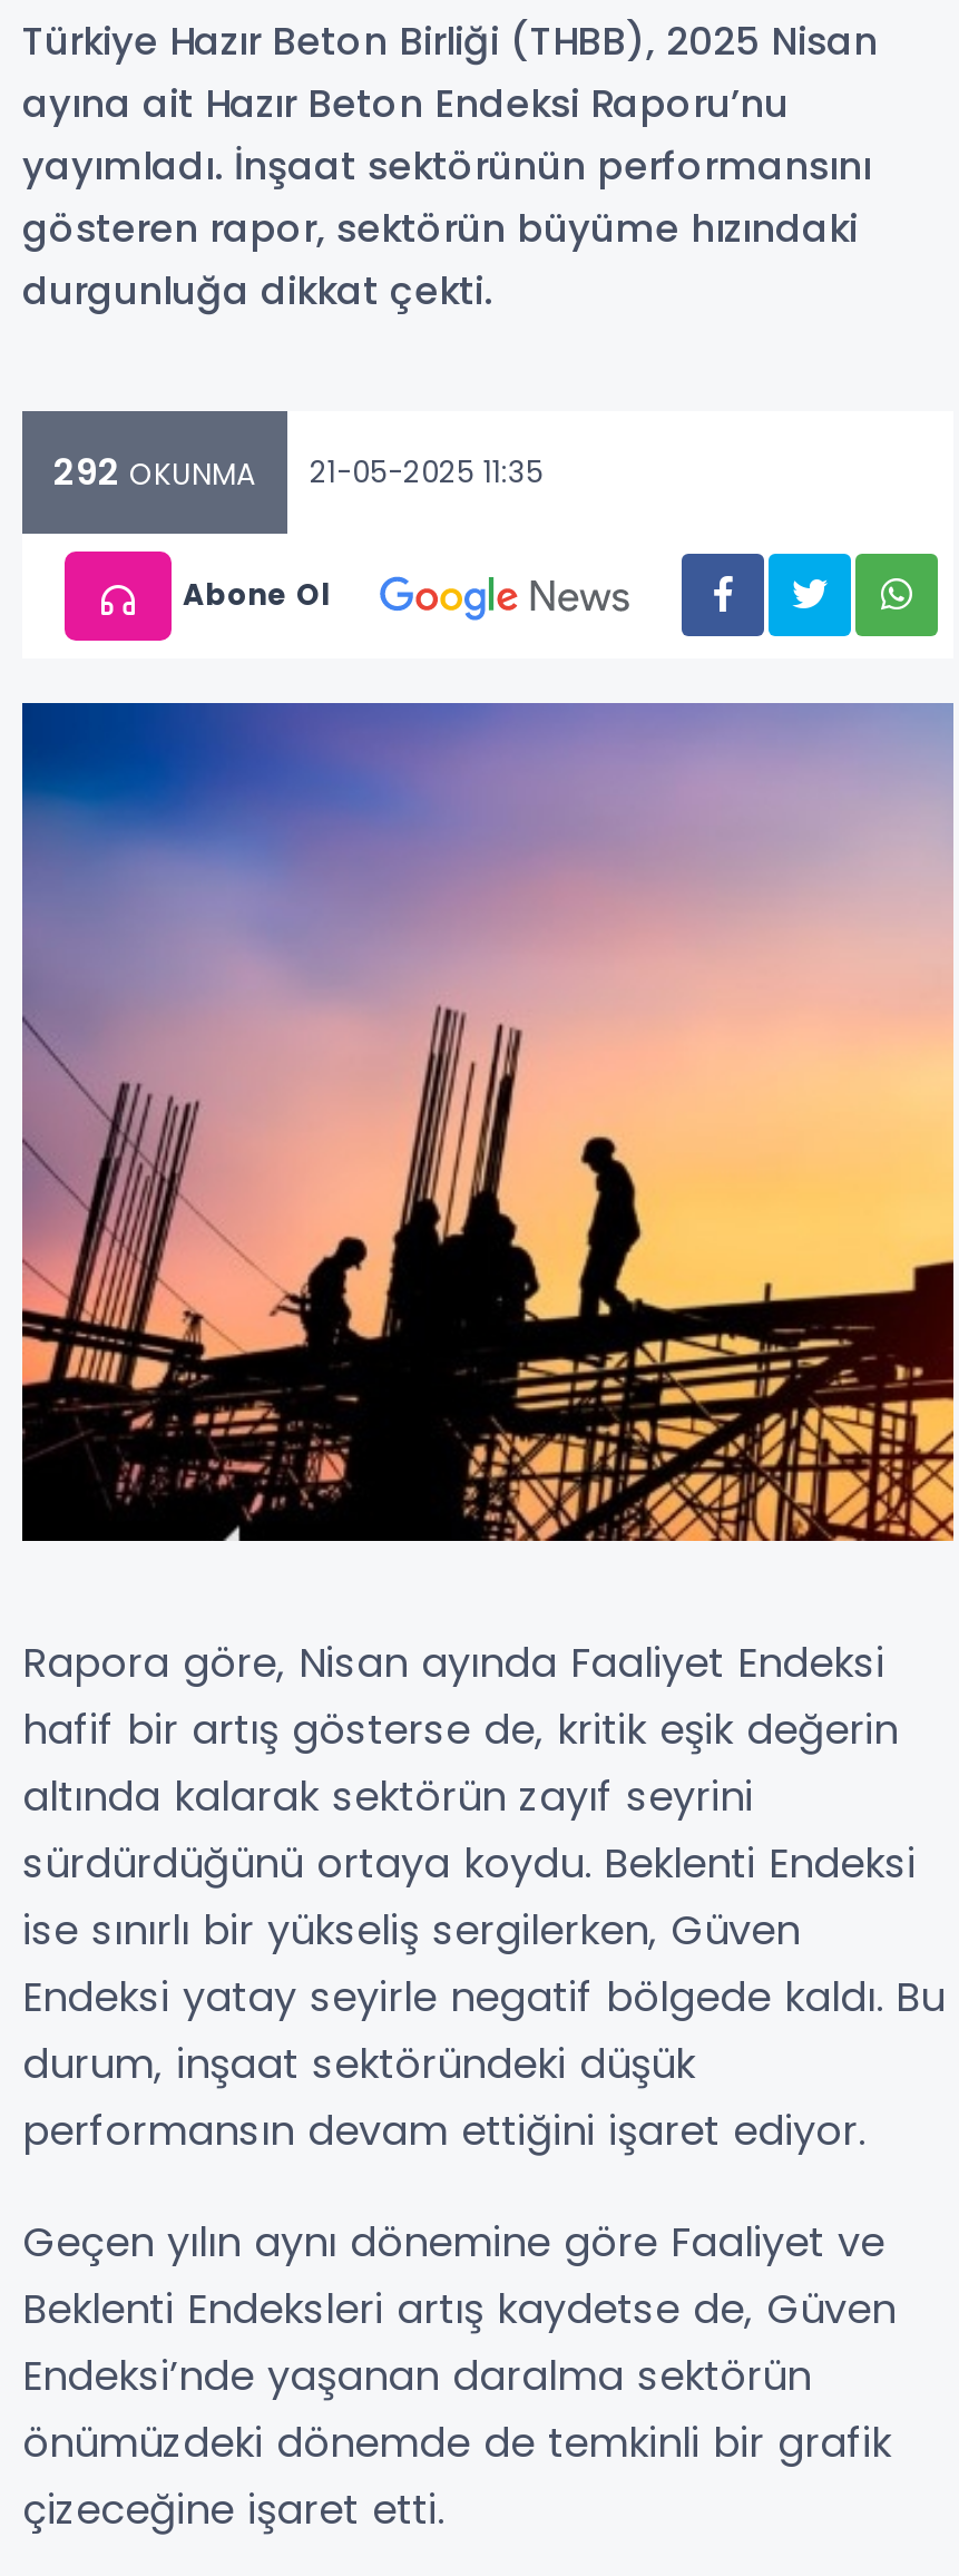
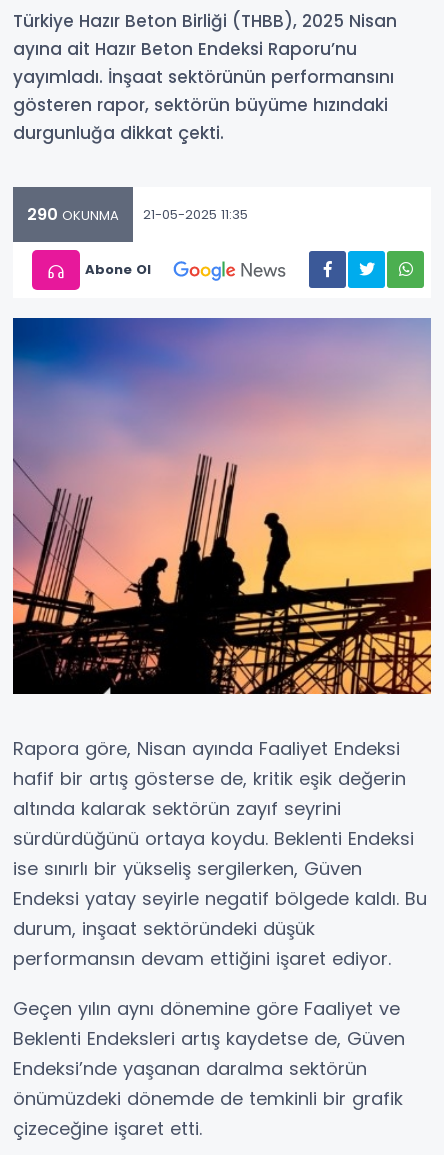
- 292 OKUNMA 21-05-2025 11:35
+ 290 OKUNMA 21-05-2025 11:35
